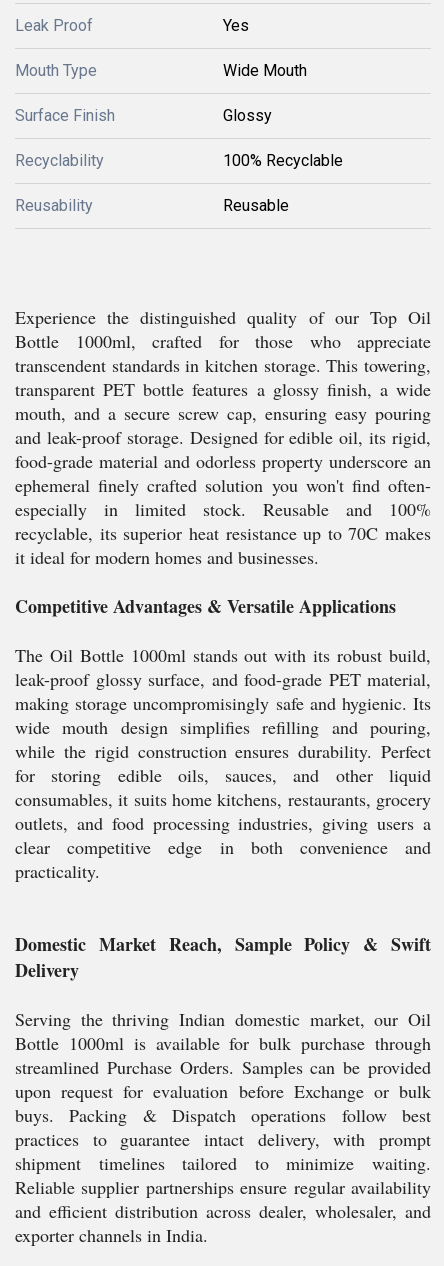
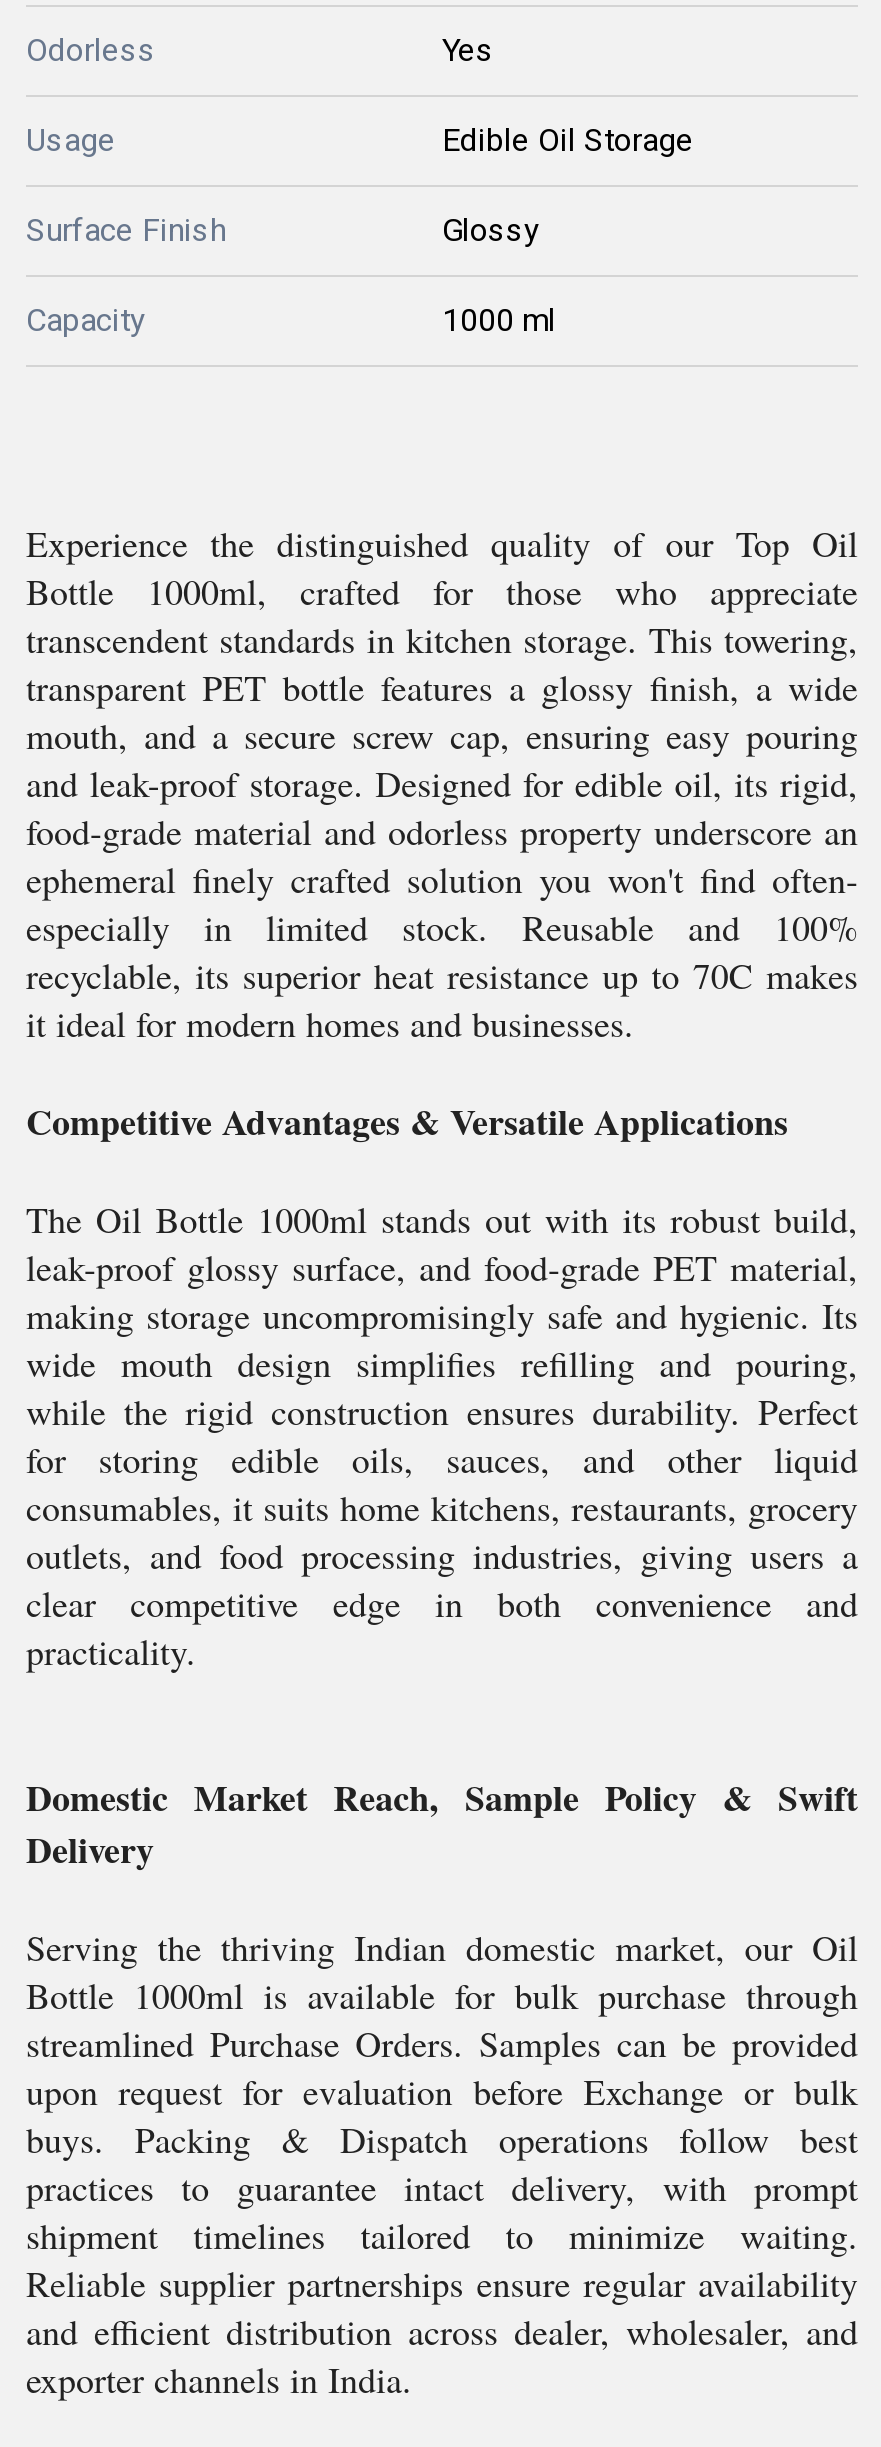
- Leak Proof
+ Odorless

- Mouth Type
- Wide Mouth
+ Usage
+ Edible Oil Storage

- Recyclability
- 100% Recyclable
- Reusability
- Reusable
+ Capacity
+ 1000 ml
